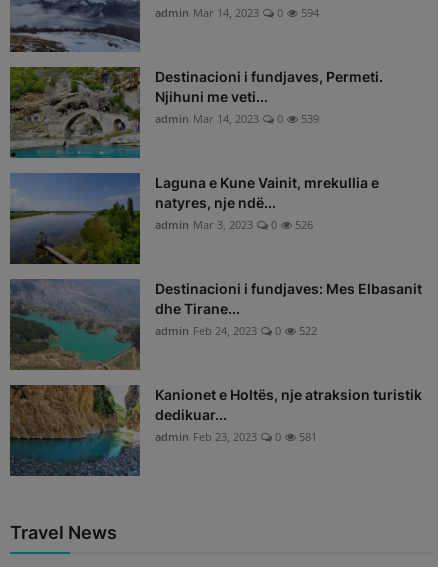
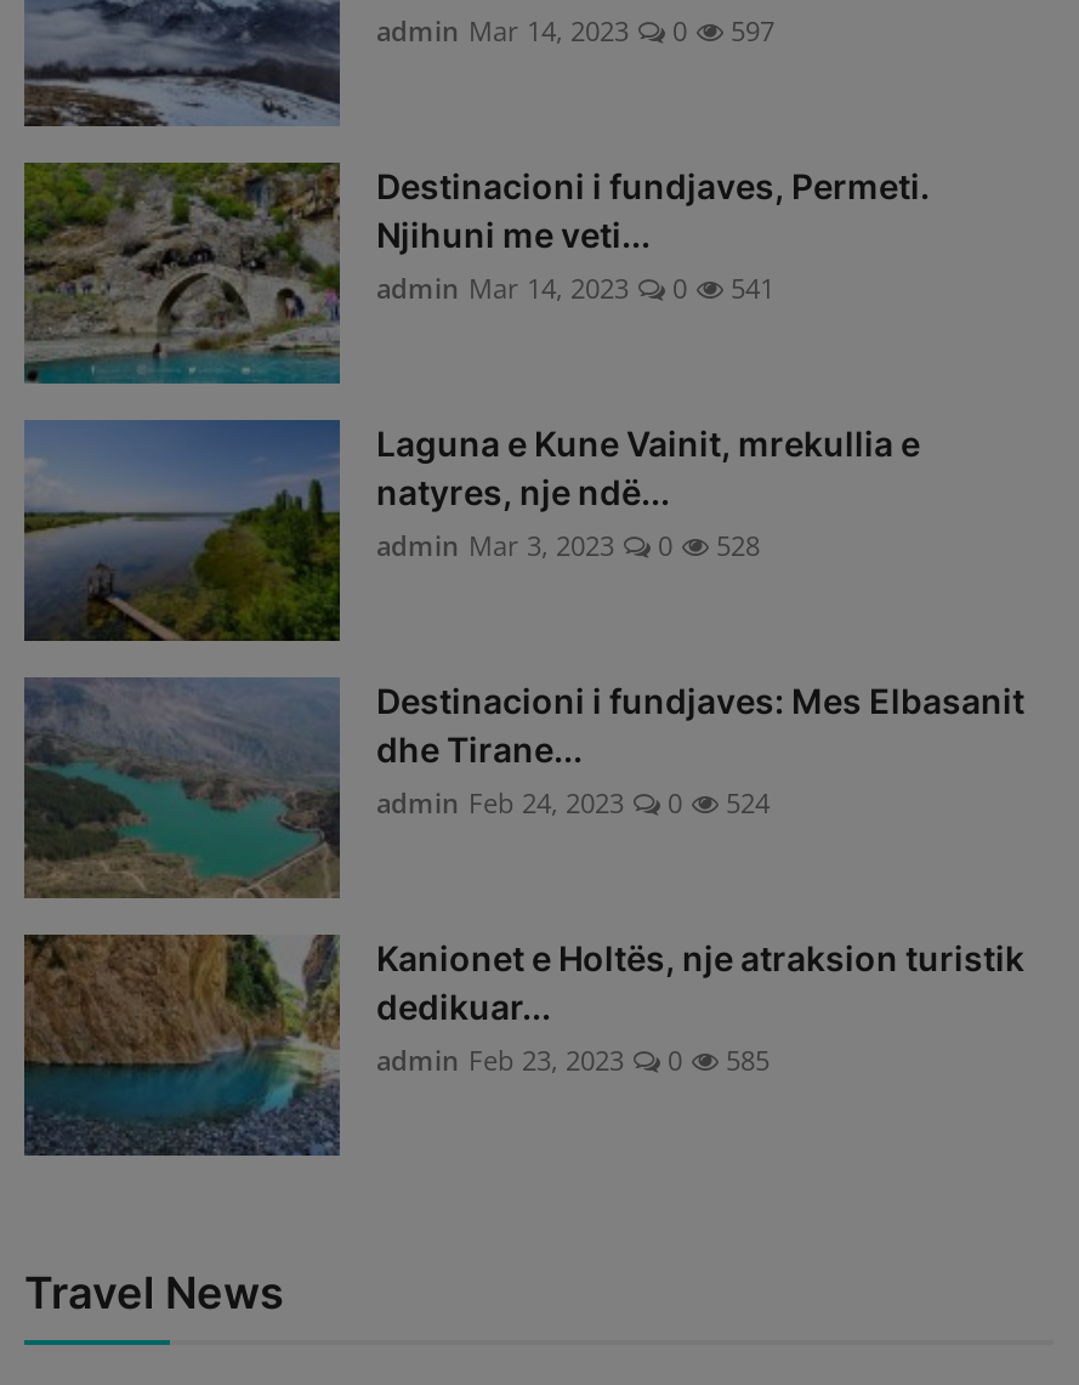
- admin Mar 14, 2023 0 594
+ admin Mar 14, 2023 0 597

- admin Mar 14, 2023 0 539
+ admin Mar 14, 2023 0 541

- admin Mar 3, 2023 0 526
+ admin Mar 3, 2023 0 528

- admin Feb 24, 2023 0 522
+ admin Feb 24, 2023 0 524

- admin Feb 23, 2023 0 581
+ admin Feb 23, 2023 0 585
